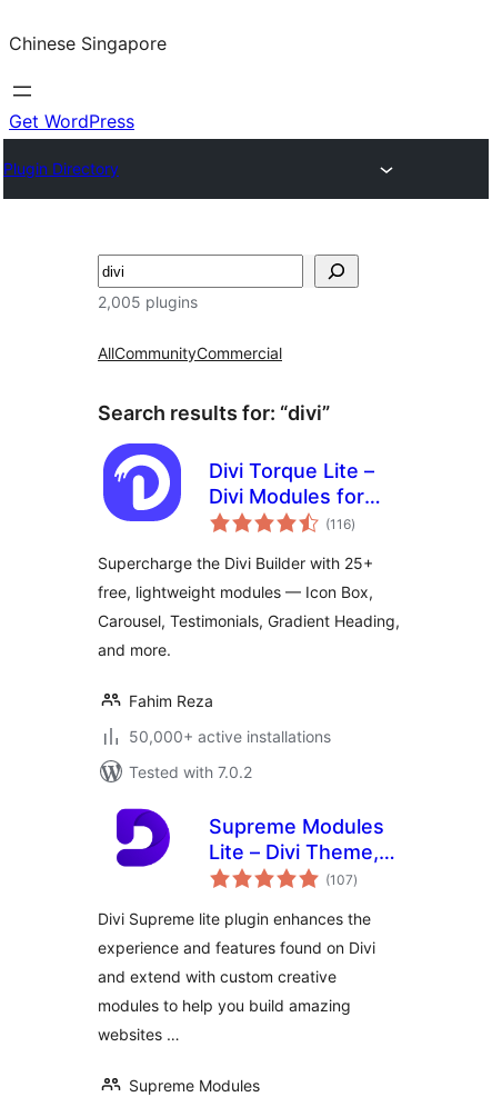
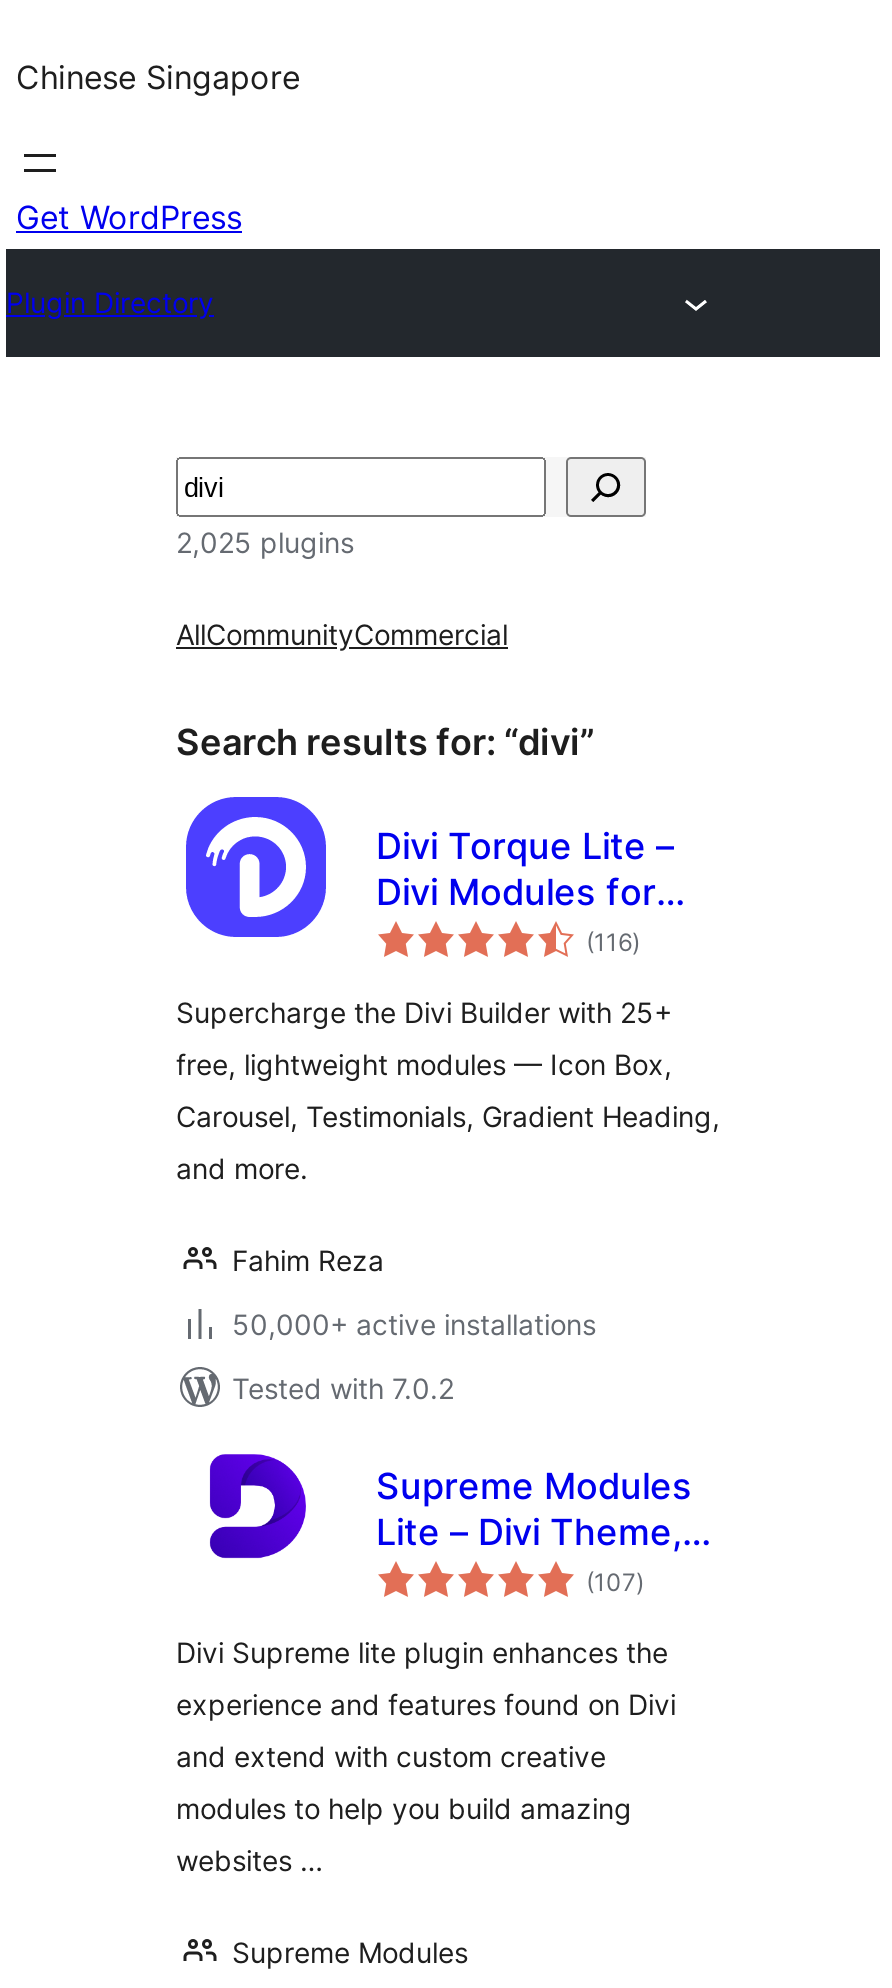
- 2,005 plugins
+ 2,025 plugins
